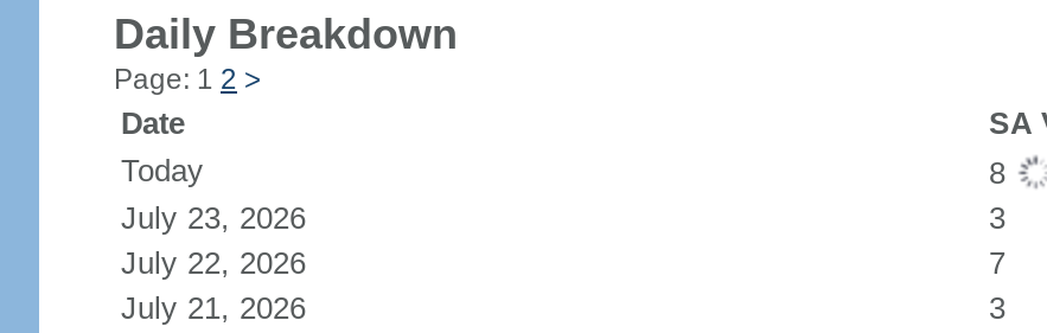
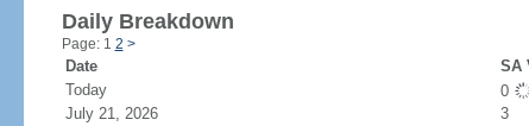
- 8
- July 23, 2026
- 3
- July 22, 2026
- 7
+ 0
